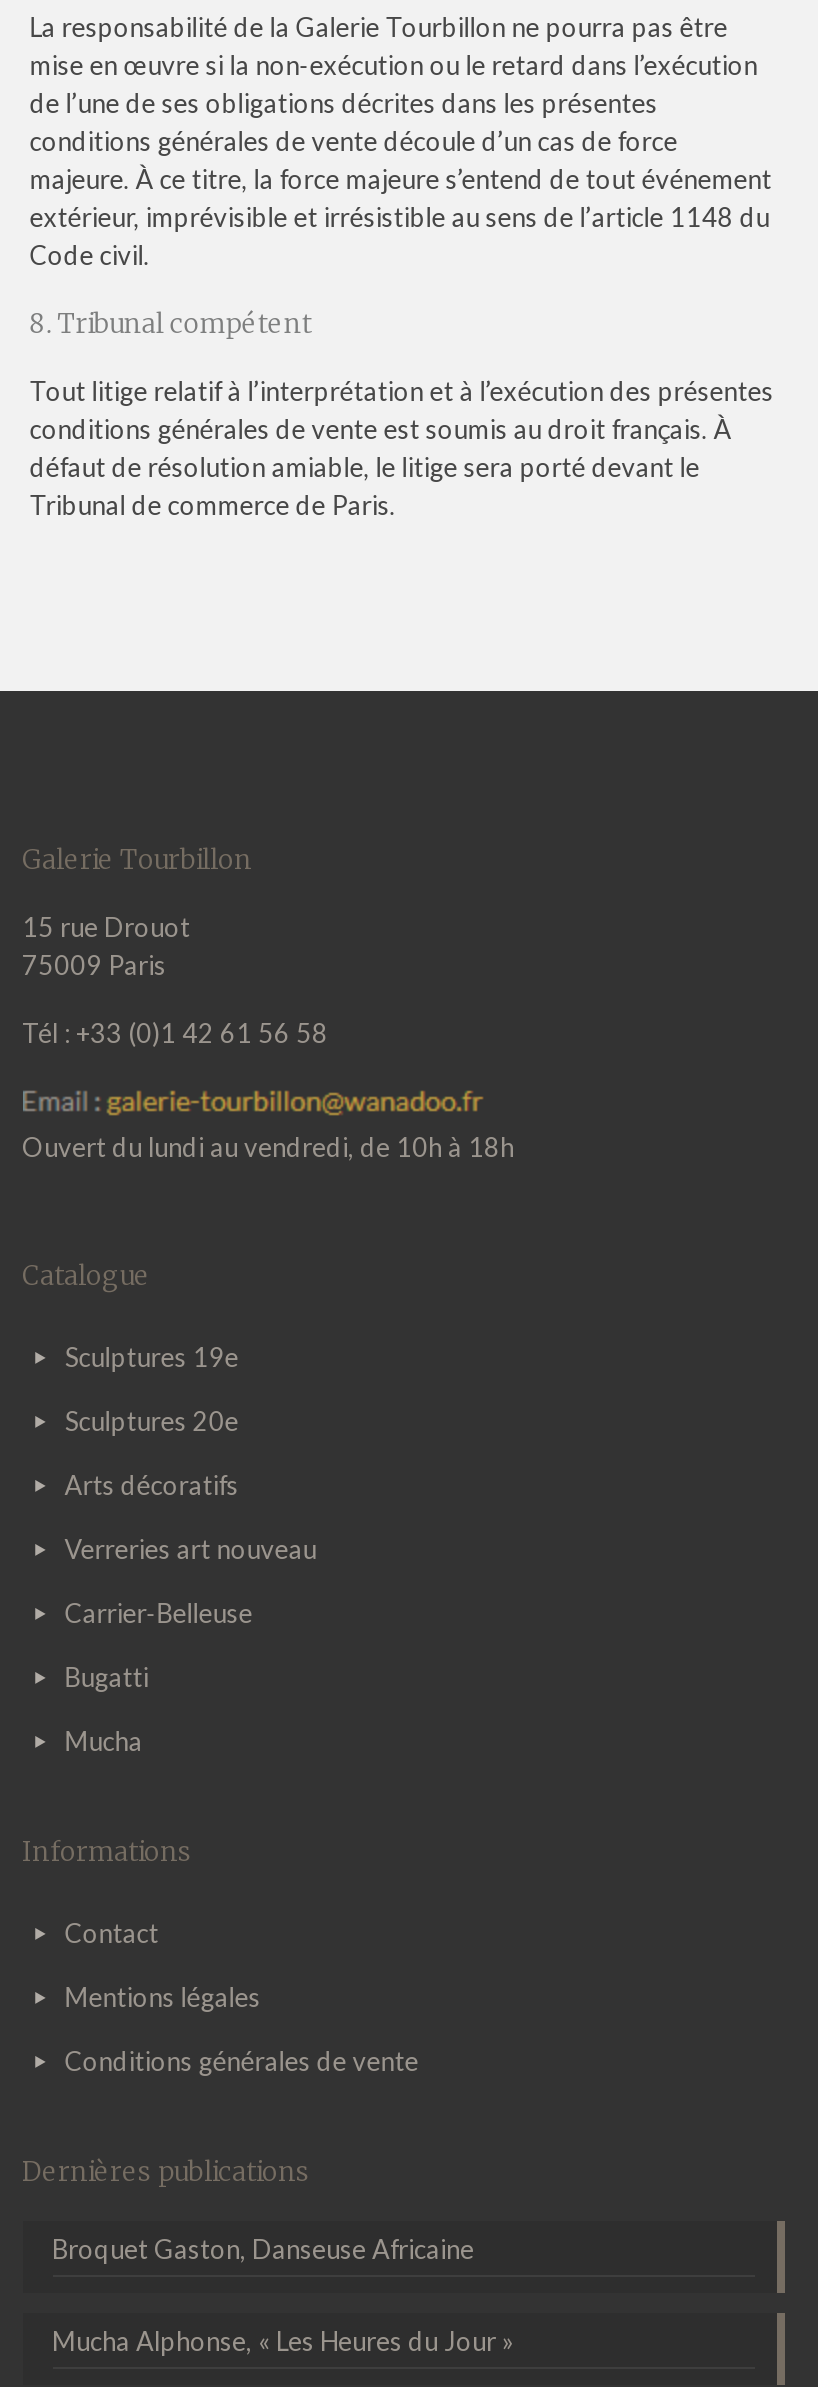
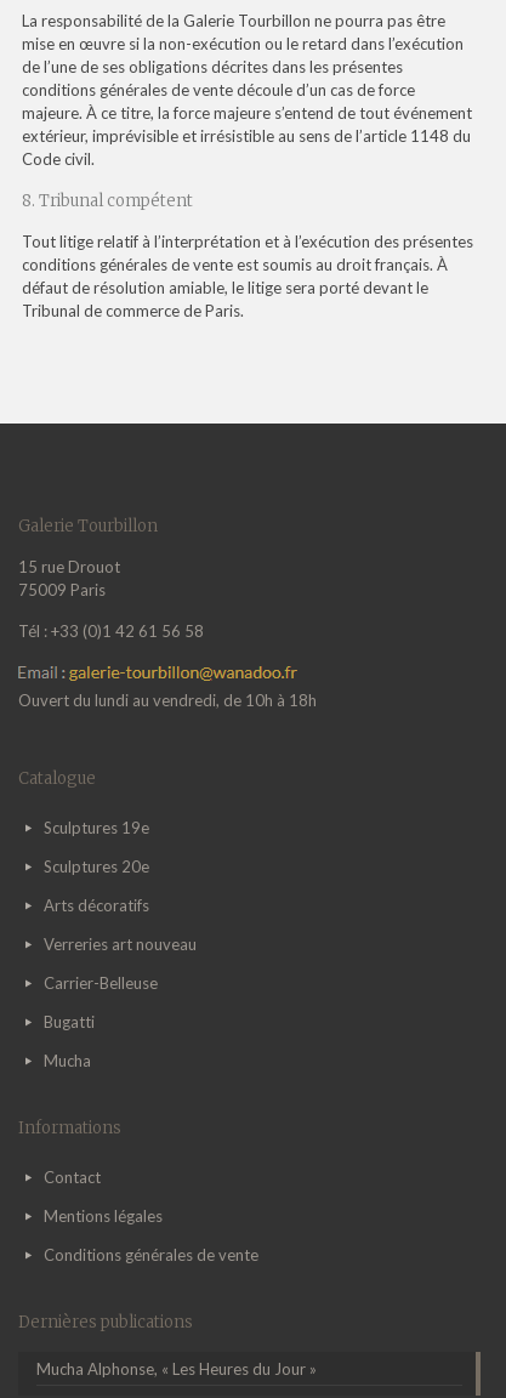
- Broquet Gaston, Danseuse Africaine
